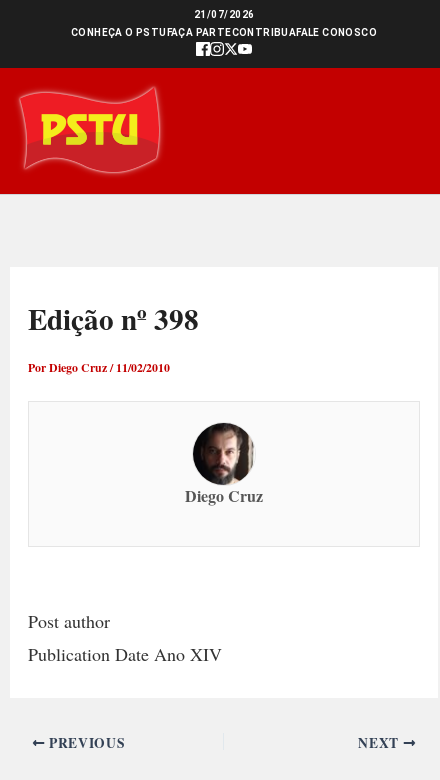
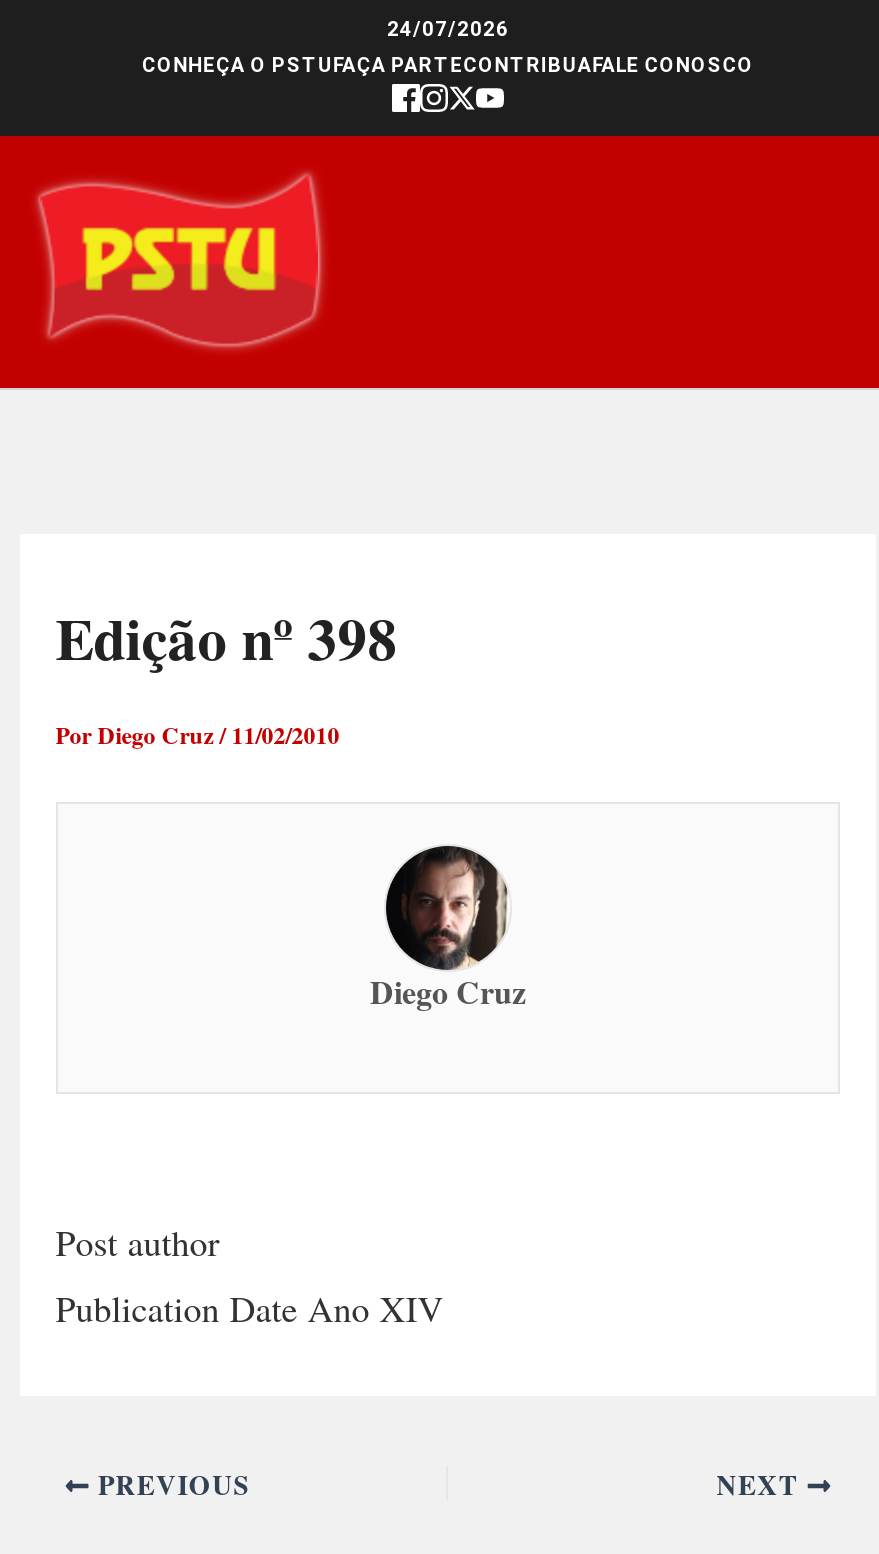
- 21/07/2026
+ 24/07/2026
